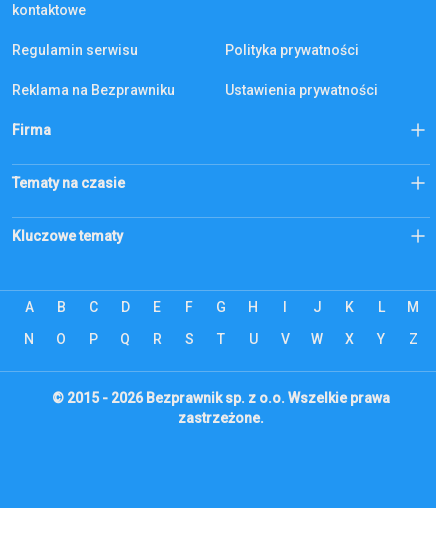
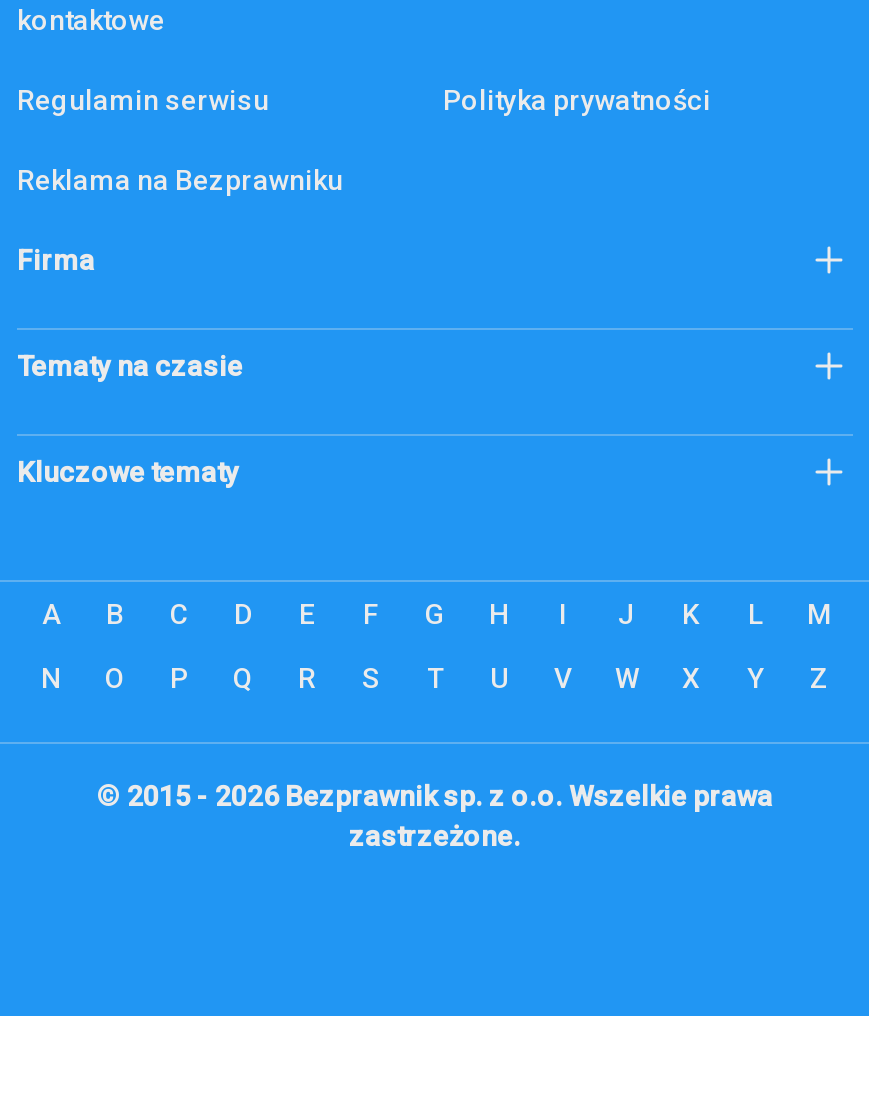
- Ustawienia prywatności
